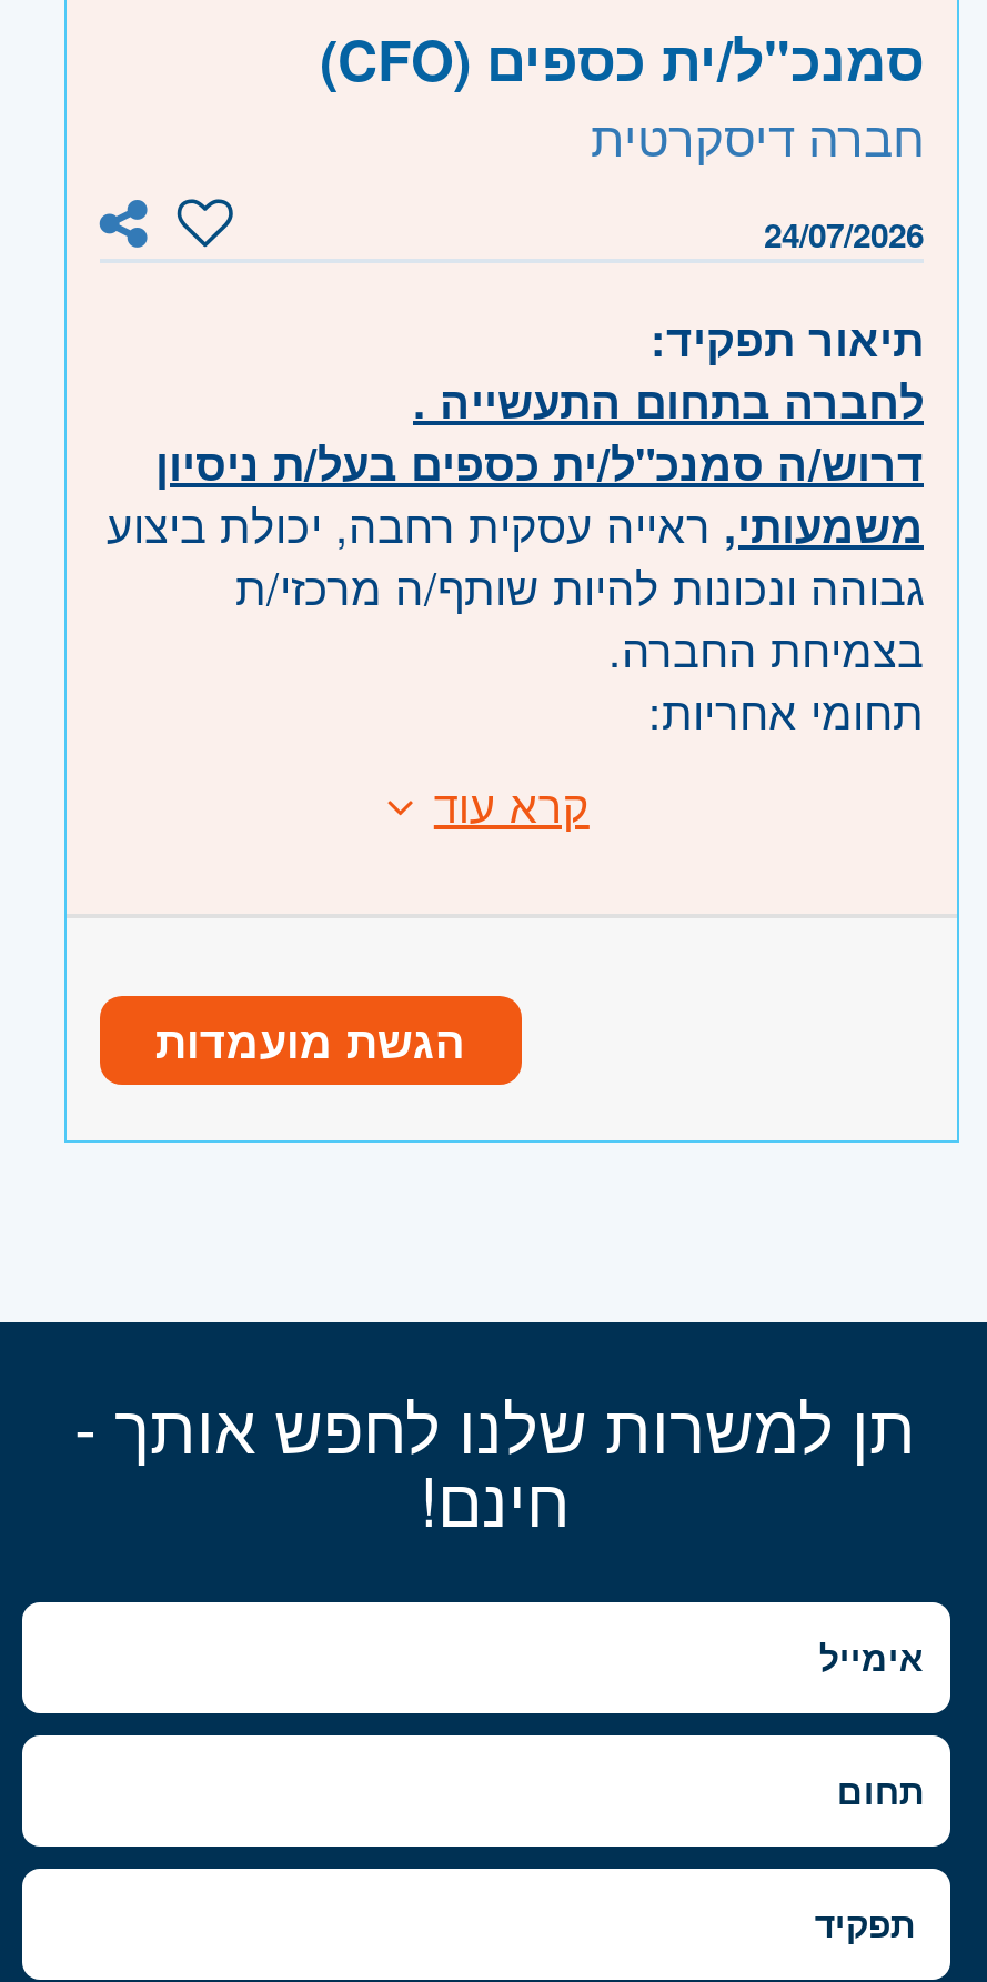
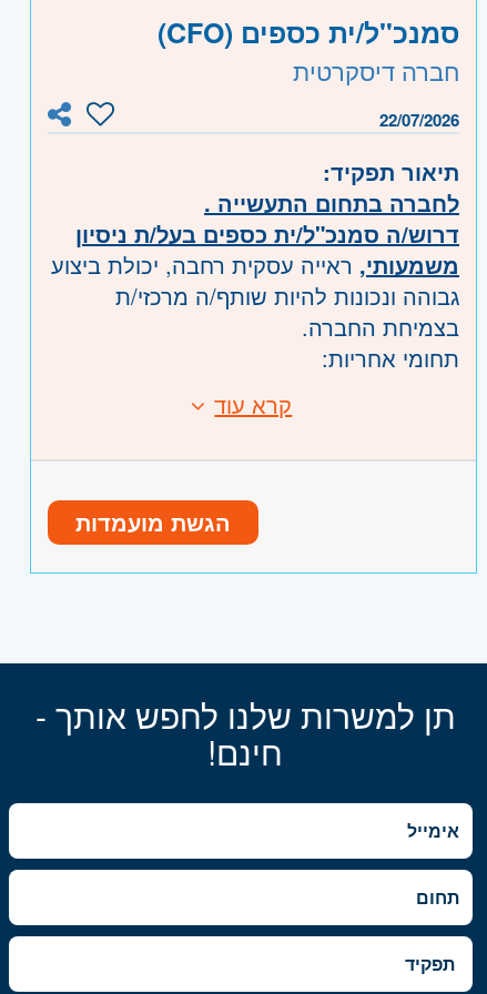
- 24/07/2026
+ 22/07/2026
